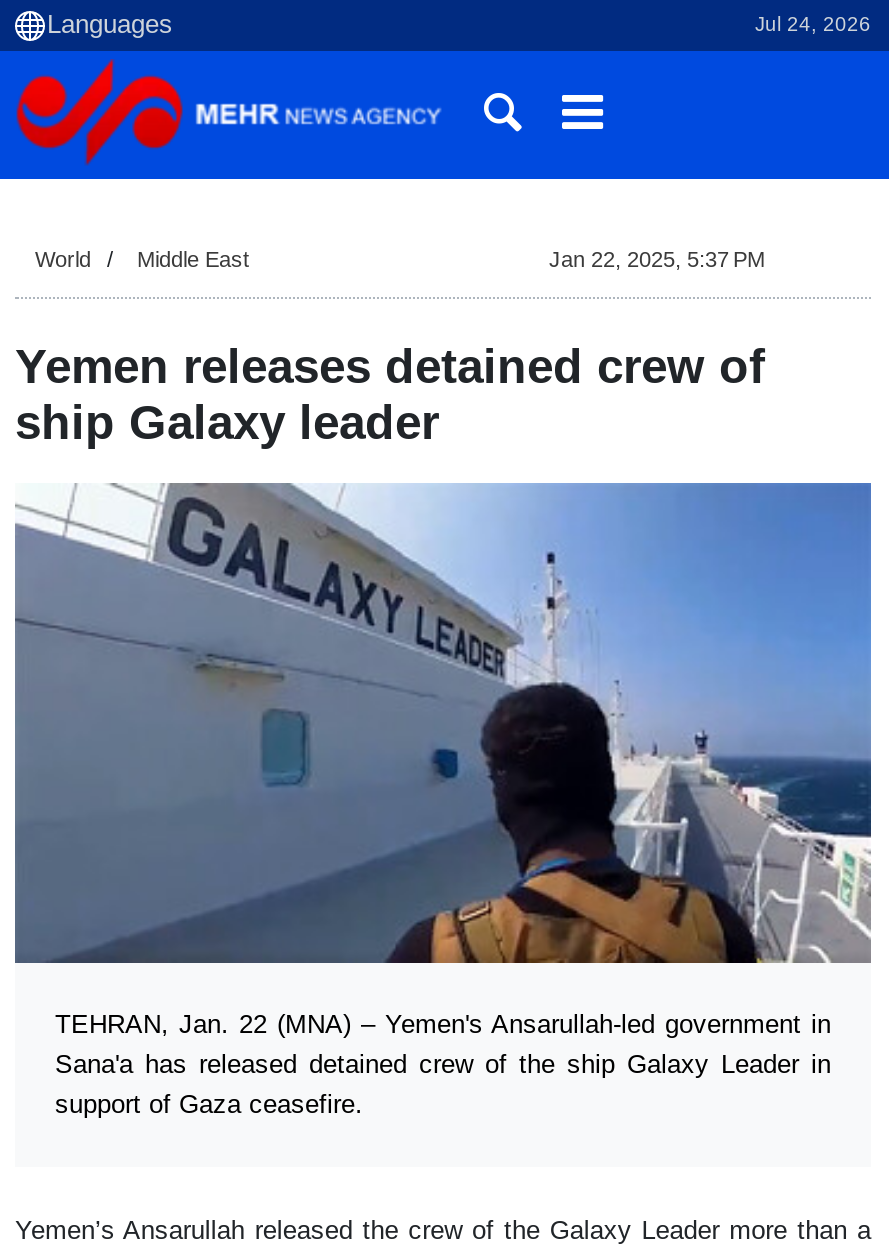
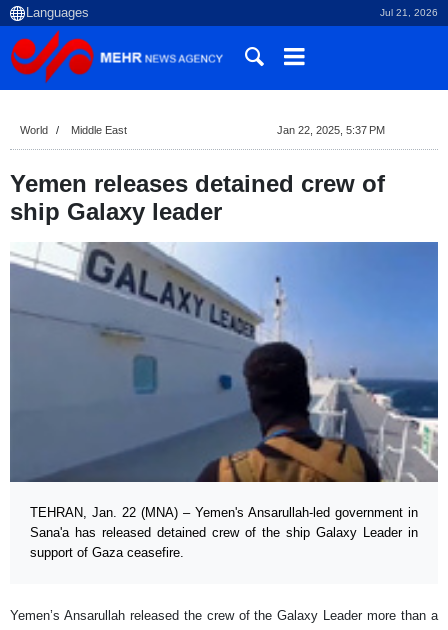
- Jul 24, 2026
+ Jul 21, 2026
